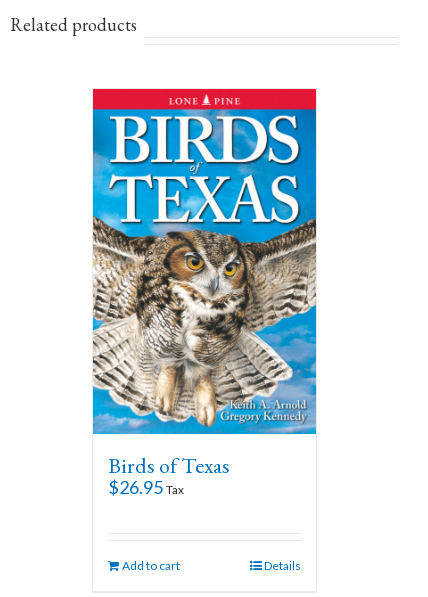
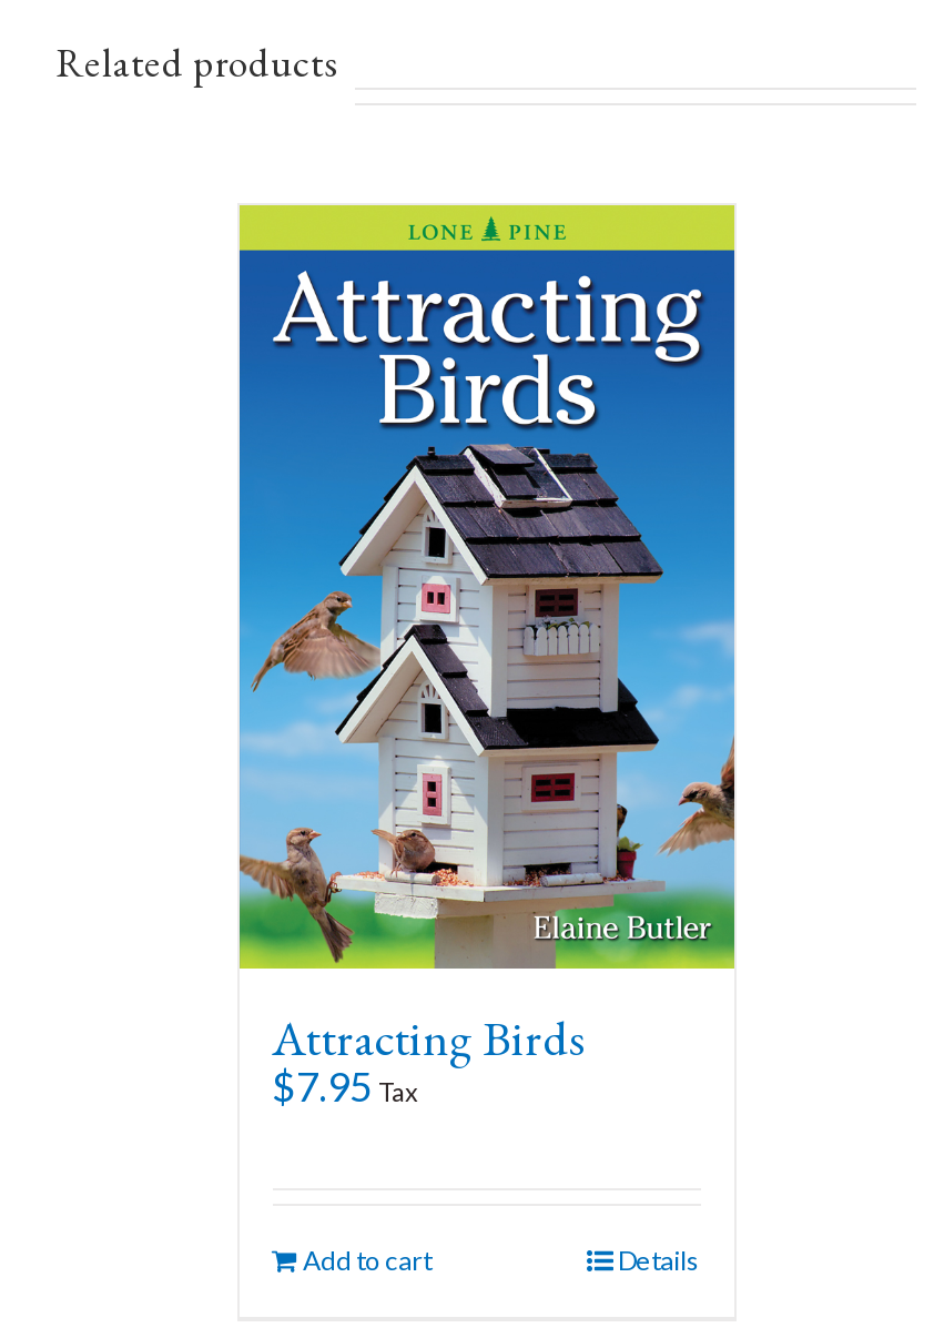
- [image]
- Birds of Texas
- $26.95 Tax
+ [image]
+ Attracting Birds
+ $7.95 Tax
